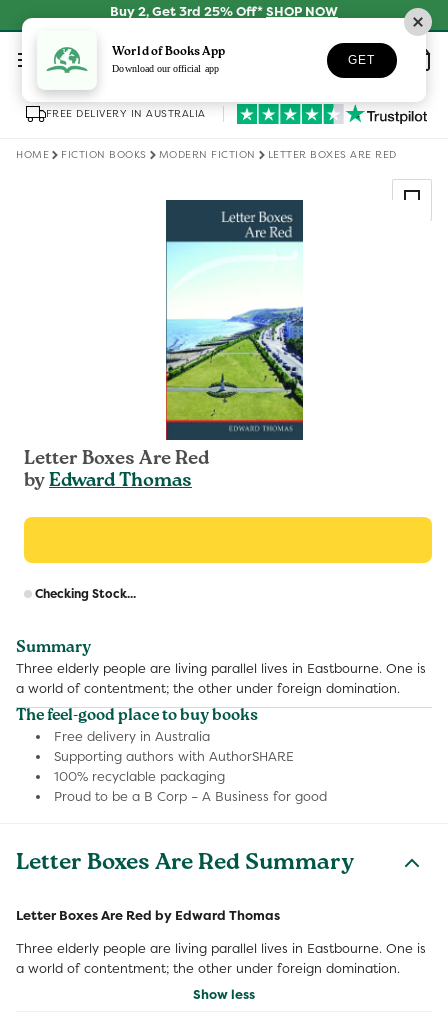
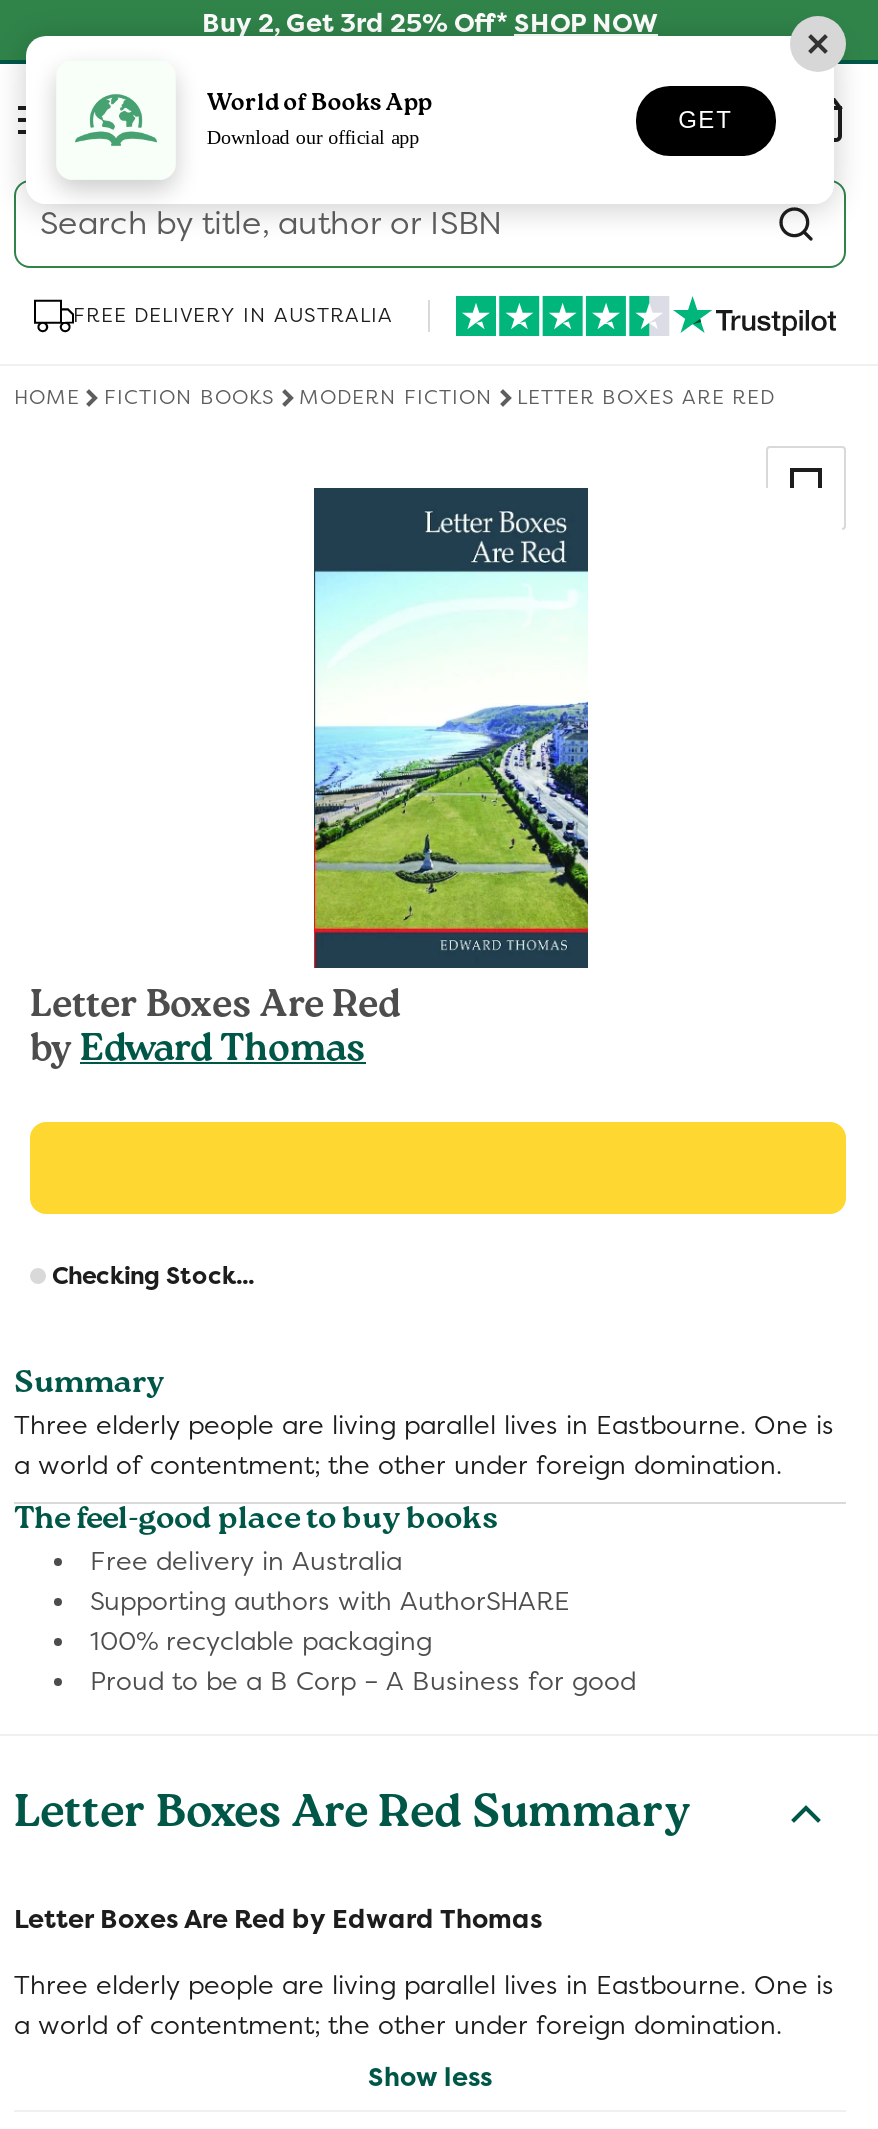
+ Search by title, author or ISBN
